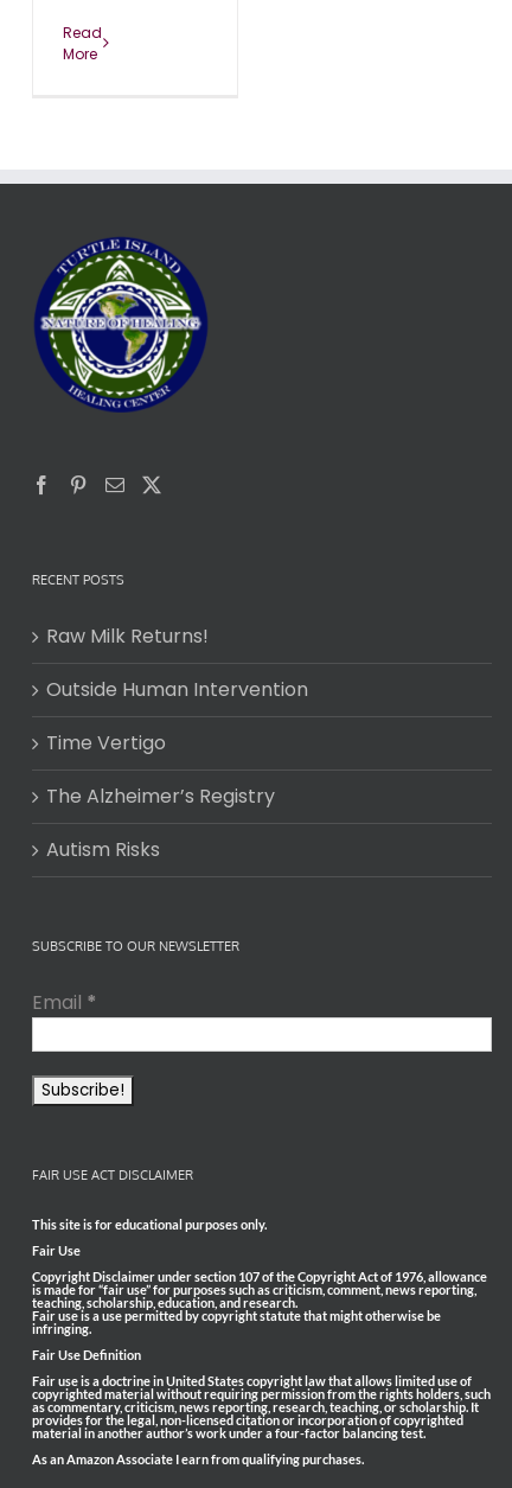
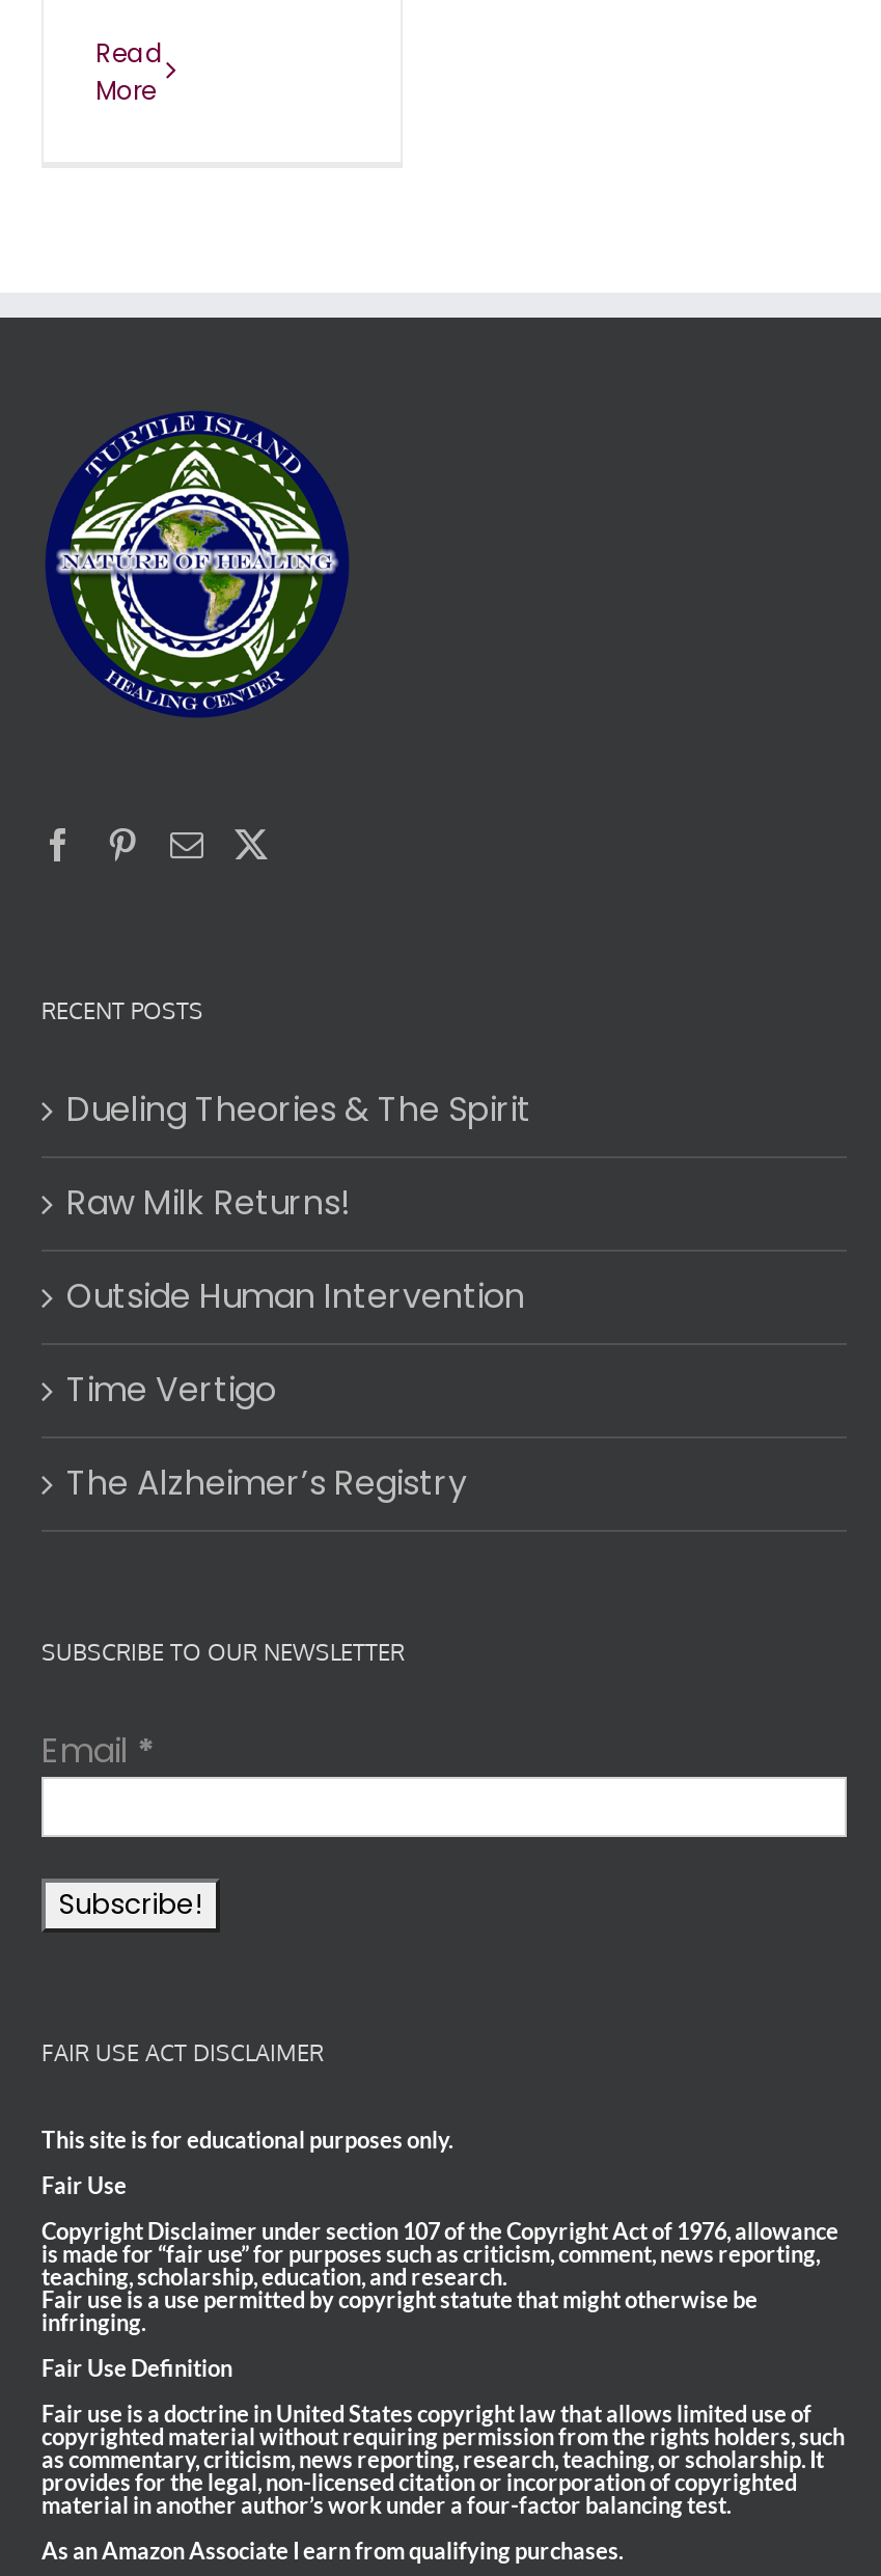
+ Dueling Theories & The Spirit

moved down: Raw Milk Returns! | Outside Human Intervention | Time Vertigo | The Alzheimer’s Registry

- Autism Risks
